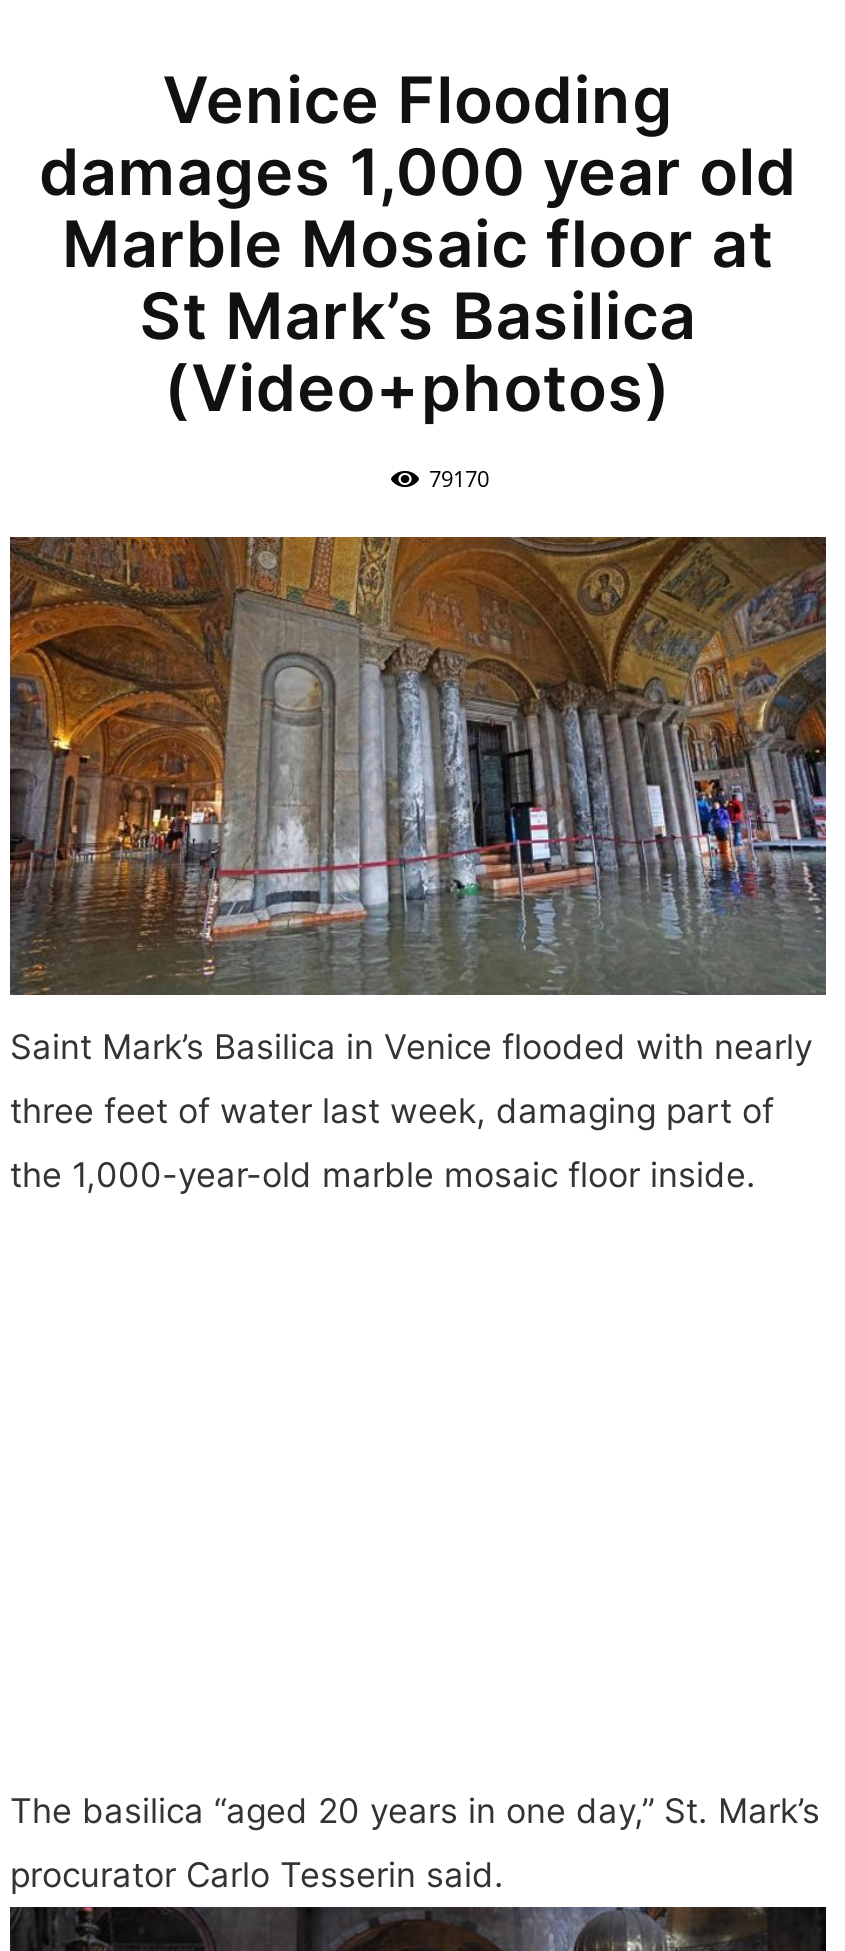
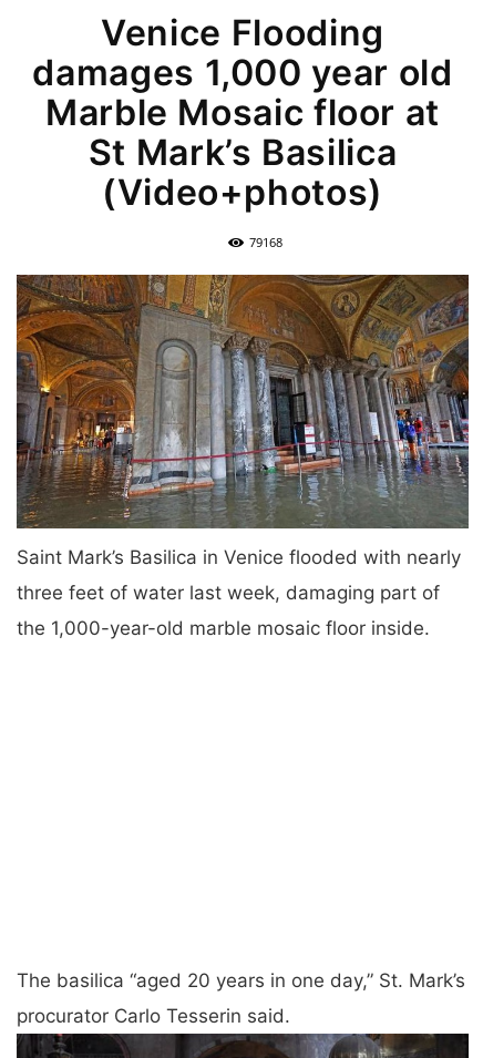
- 79170
+ 79168
